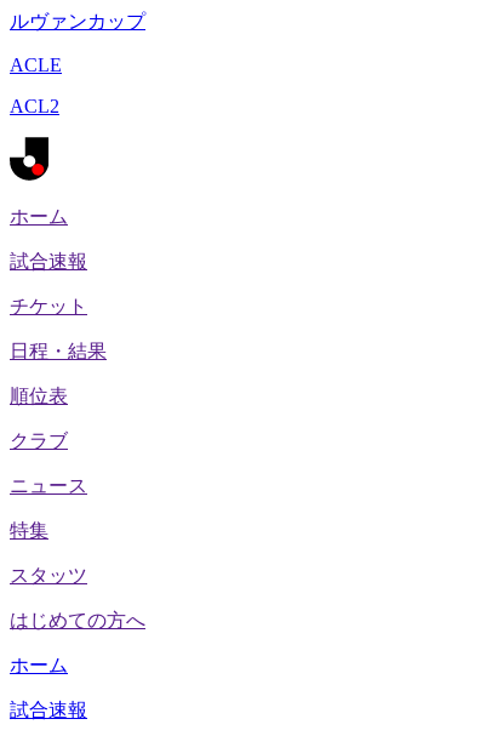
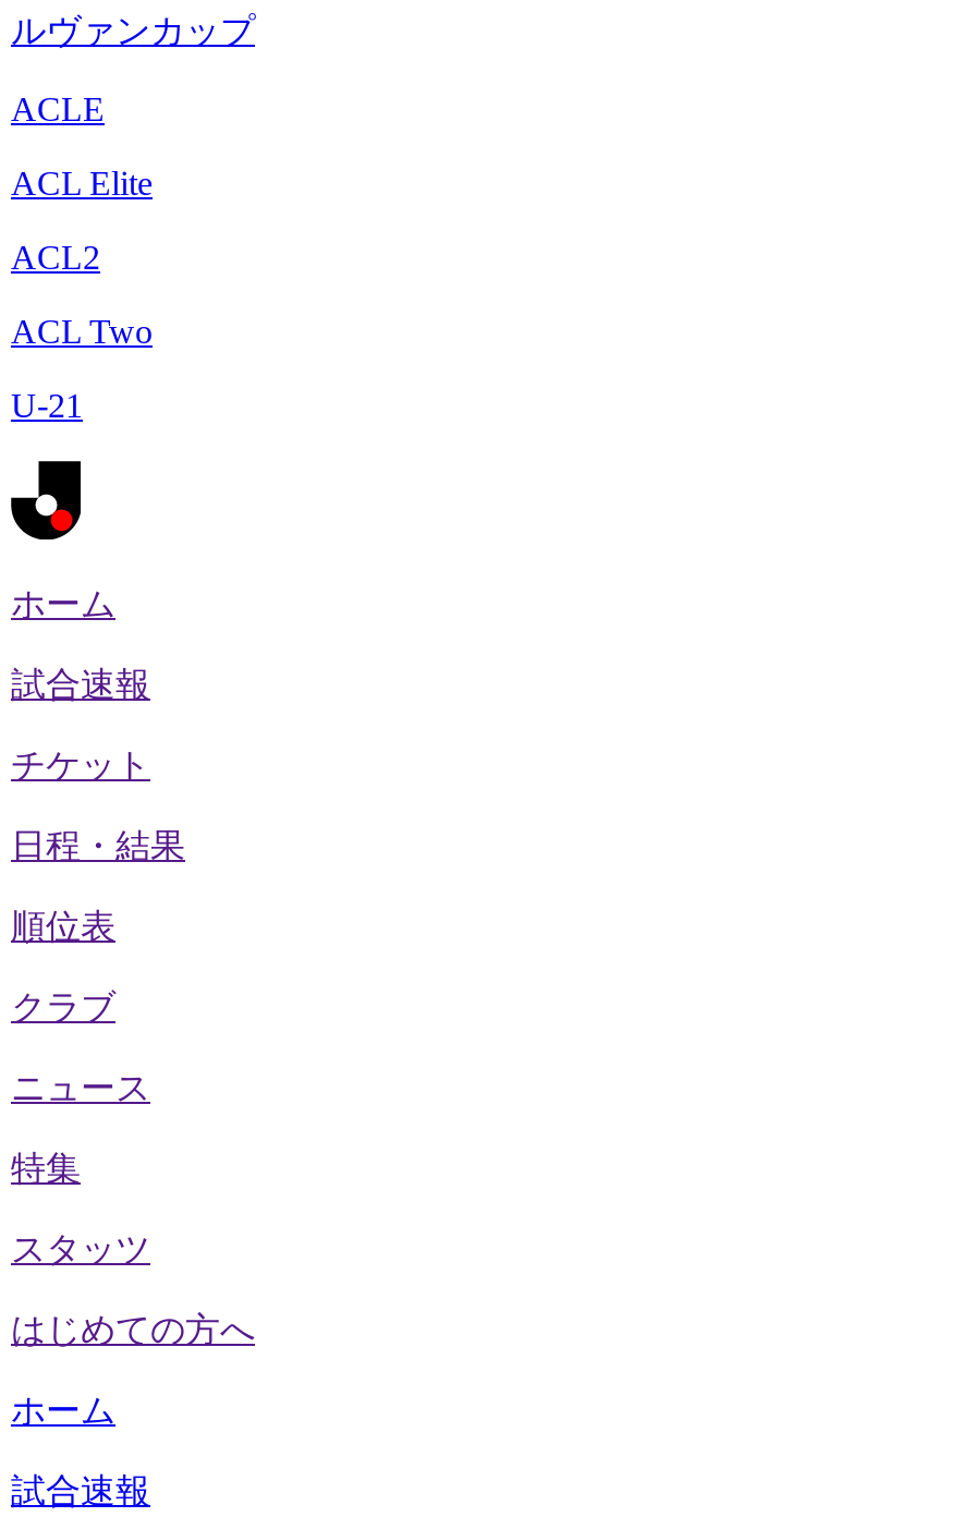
+ ACL Elite

+ ACL Two
+ U-21
